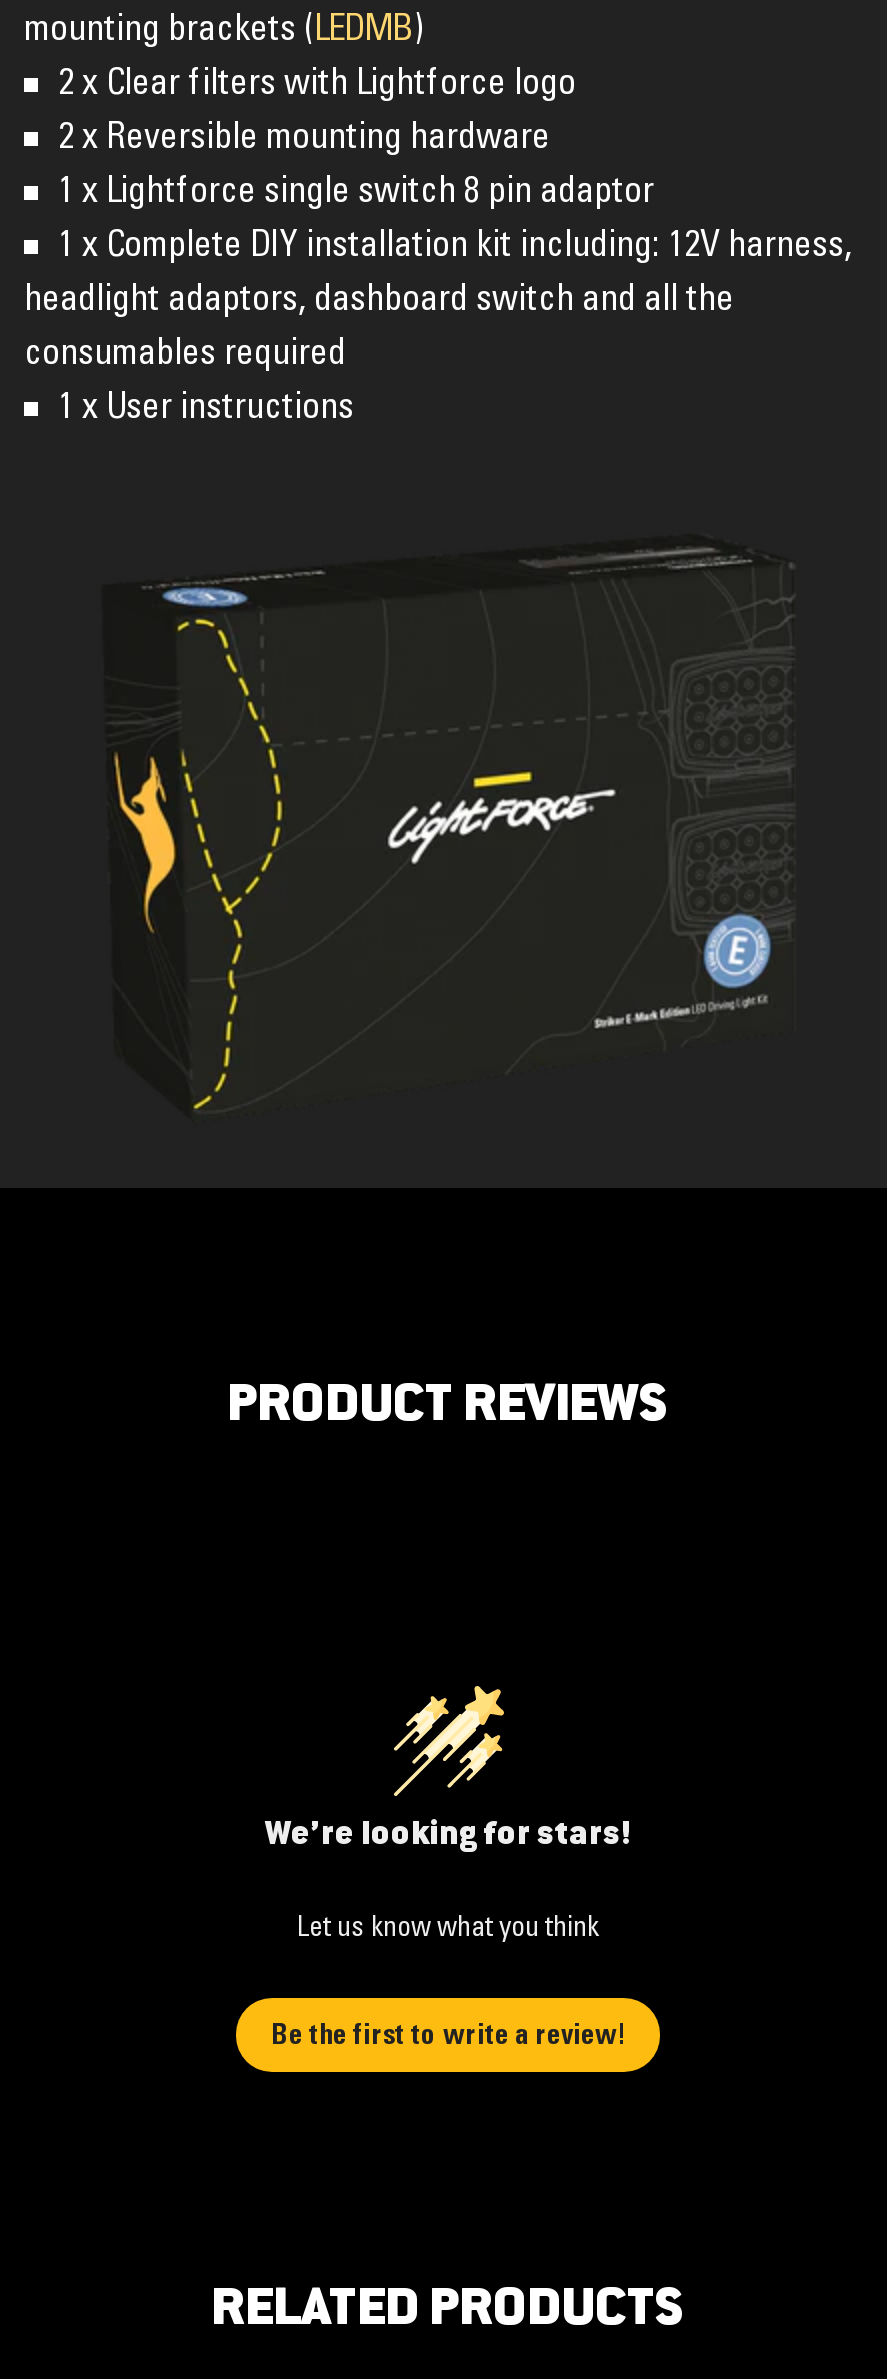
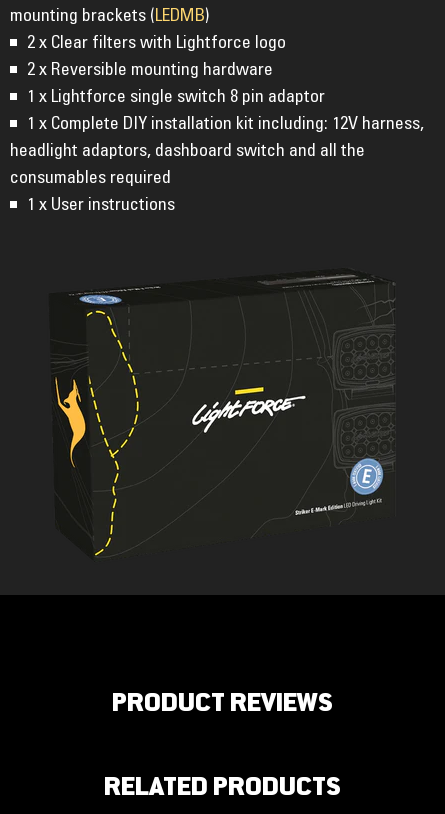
- [image]
- We’re looking for stars!
- Let us know what you think
- Be the first to write a review!
